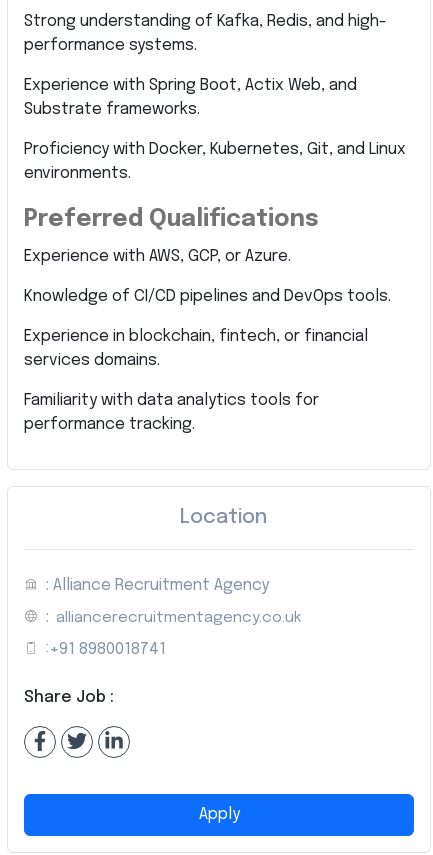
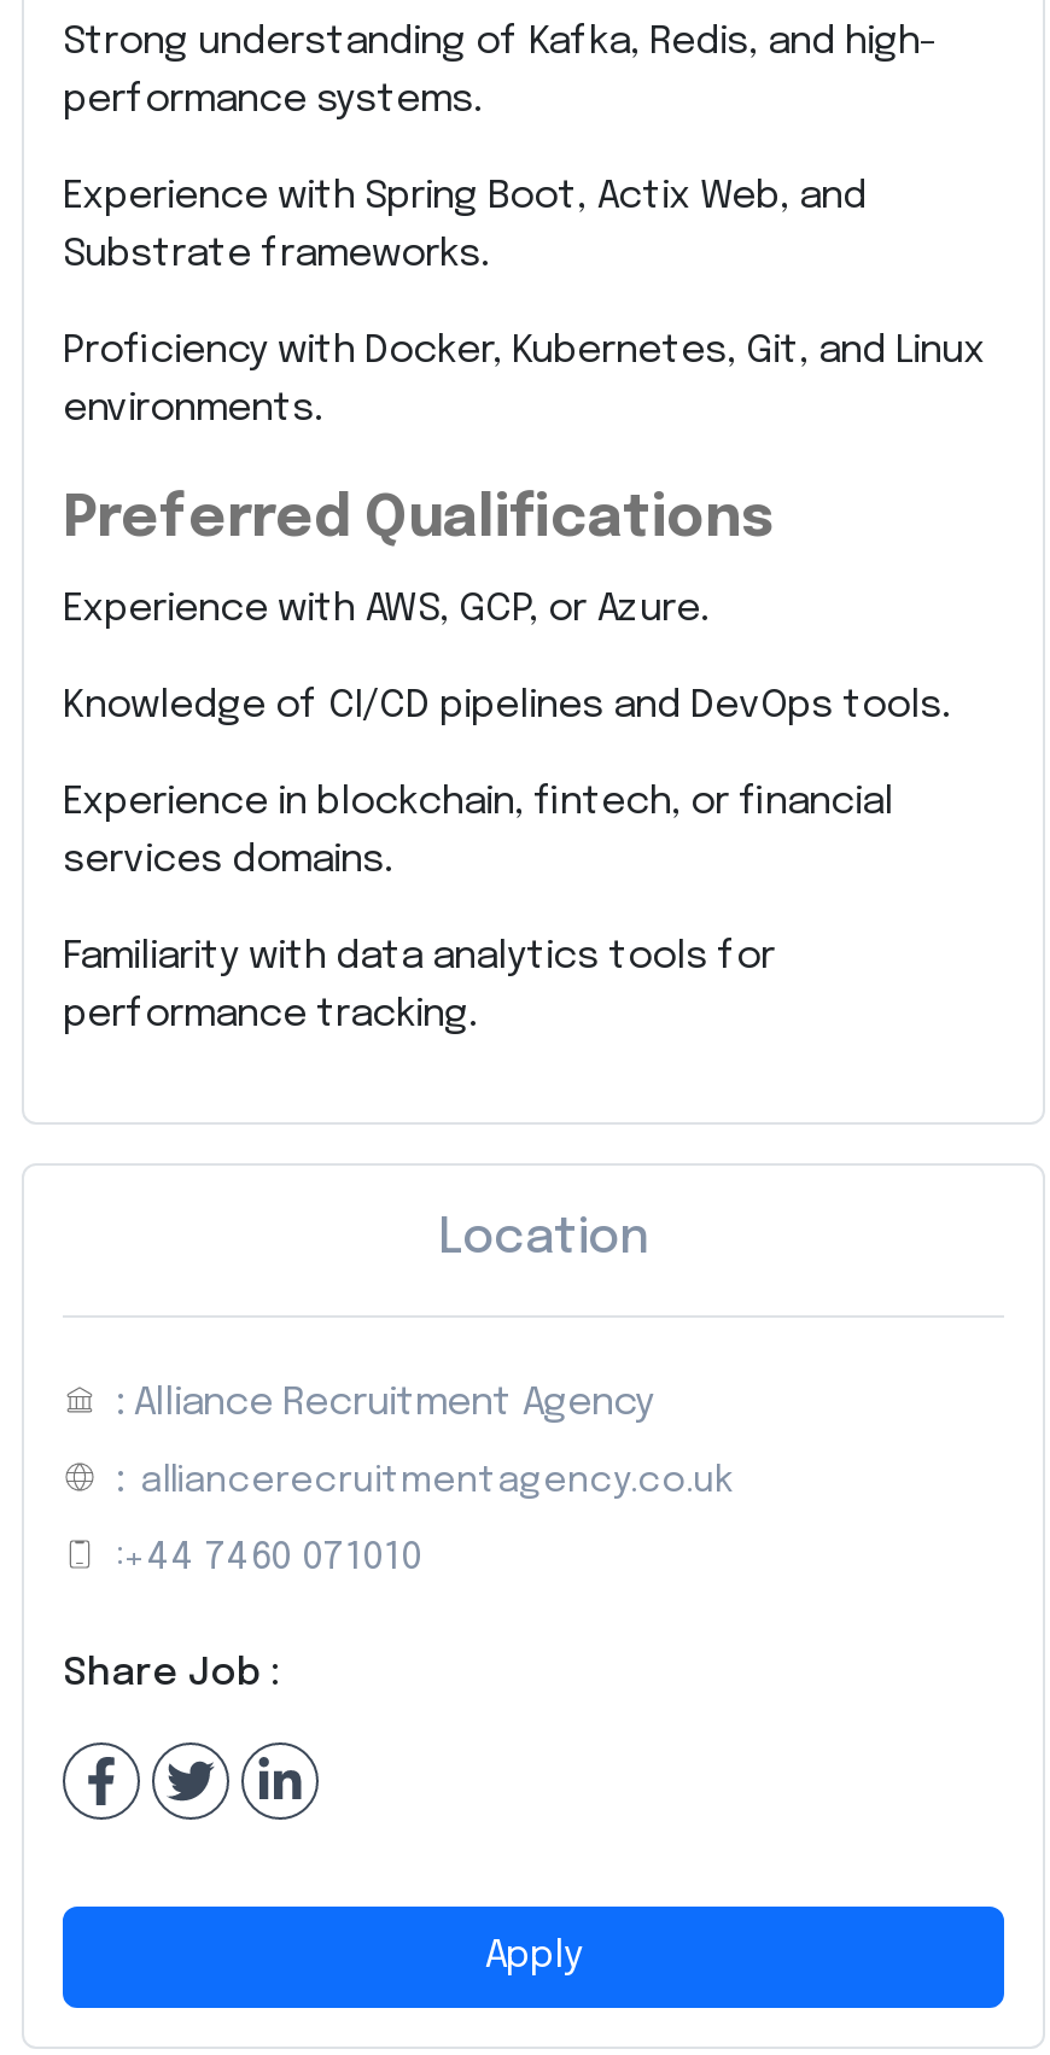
- :+91 8980018741
+ :+44 7460 071010
